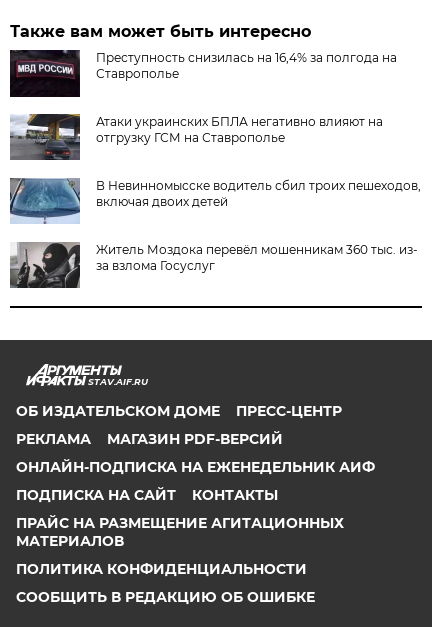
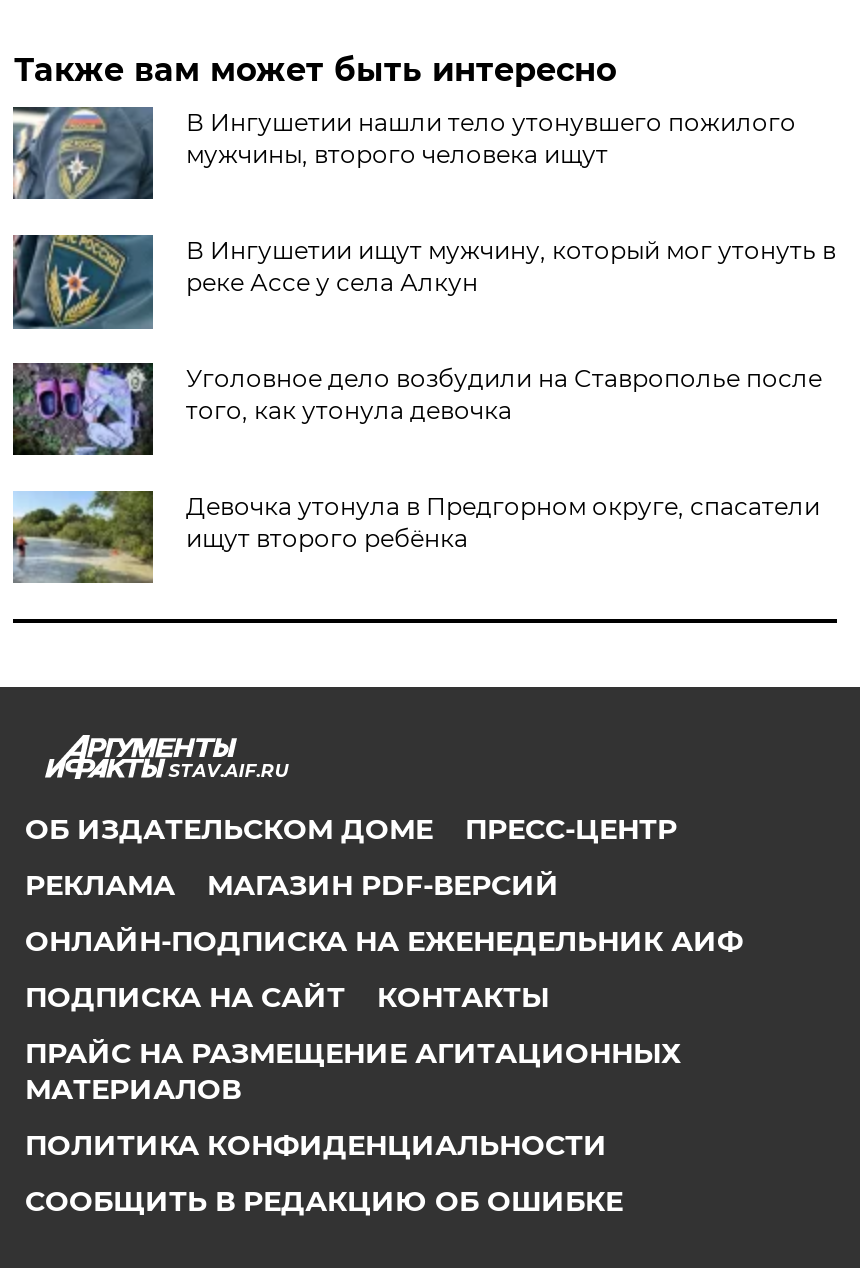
- [image]
- Преступность снизилась на 16,4% за полгода на
- Ставрополье
+ [image]
+ В Ингушетии нашли тело утонувшего пожилого
+ мужчины, второго человека ищут

- [image]
- Атаки украинских БПЛА негативно влияют на
- отгрузку ГСМ на Ставрополье
+ [image]
+ В Ингушетии ищут мужчину, который мог утонуть в
+ реке Ассе у села Алкун

- [image]
- В Невинномысске водитель сбил троих пешеходов,
- включая двоих детей
+ [image]
+ Уголовное дело возбудили на Ставрополье после
+ того, как утонула девочка

- [image]
- Житель Моздока перевёл мошенникам 360 тыс. из-
- за взлома Госуслуг
+ [image]
+ Девочка утонула в Предгорном округе, спасатели
+ ищут второго ребёнка
